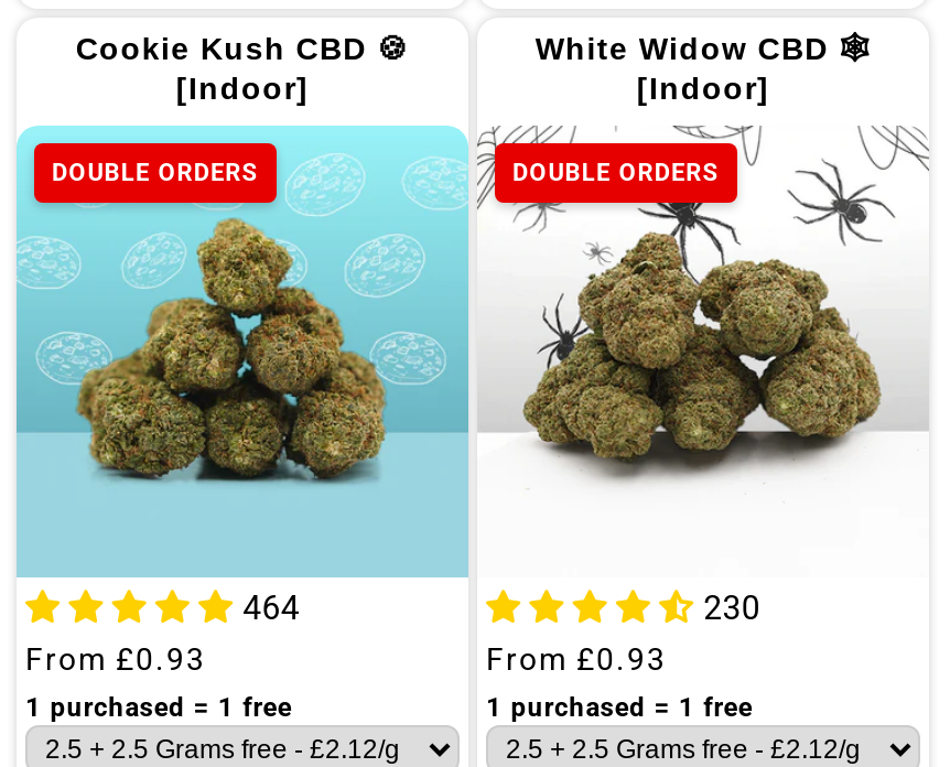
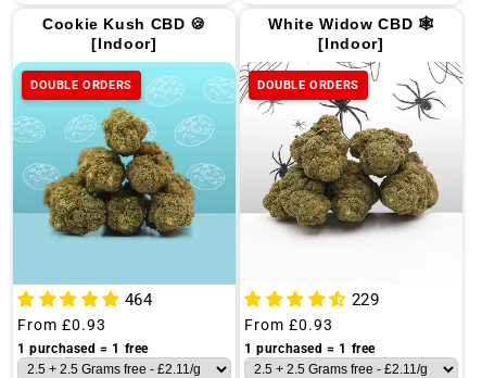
- 230
+ 229
